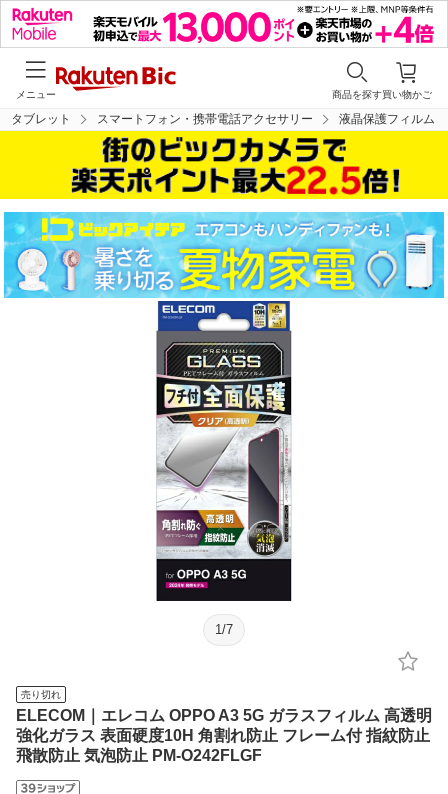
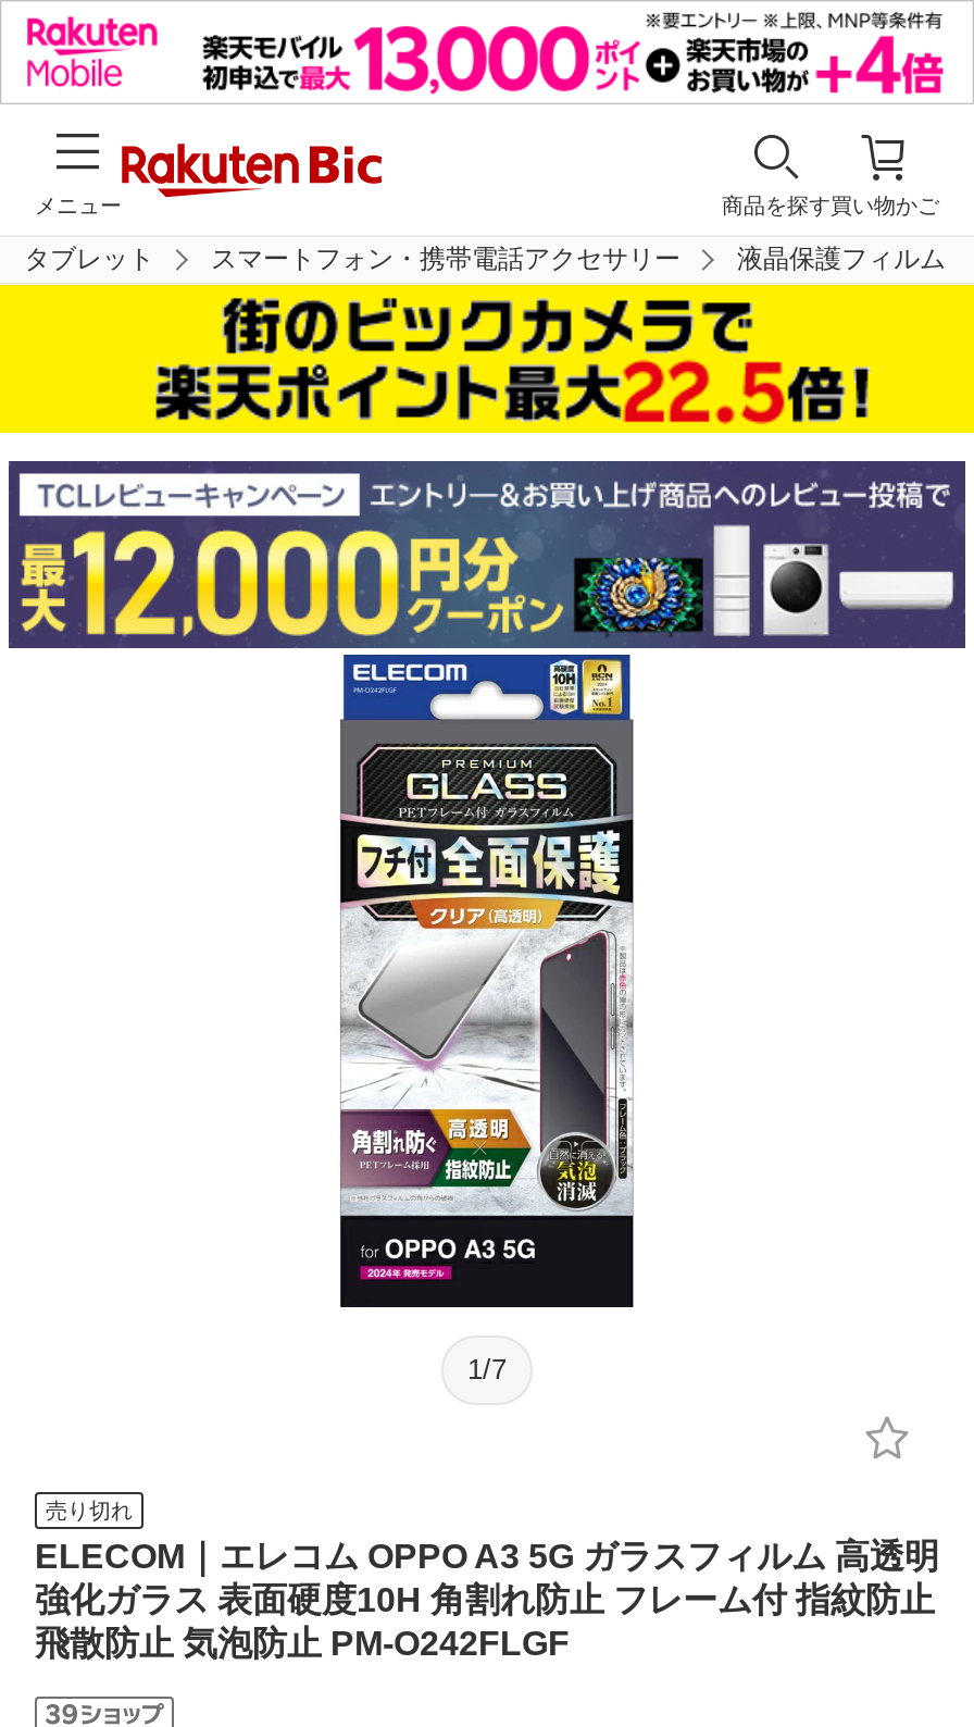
- [image]
+ [image]
